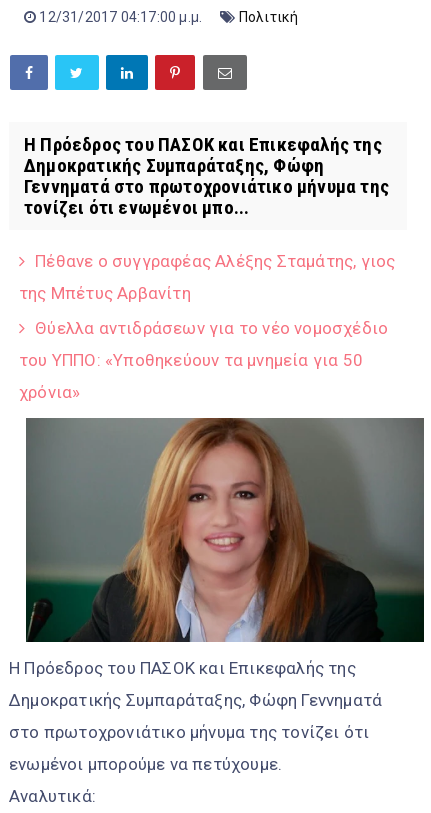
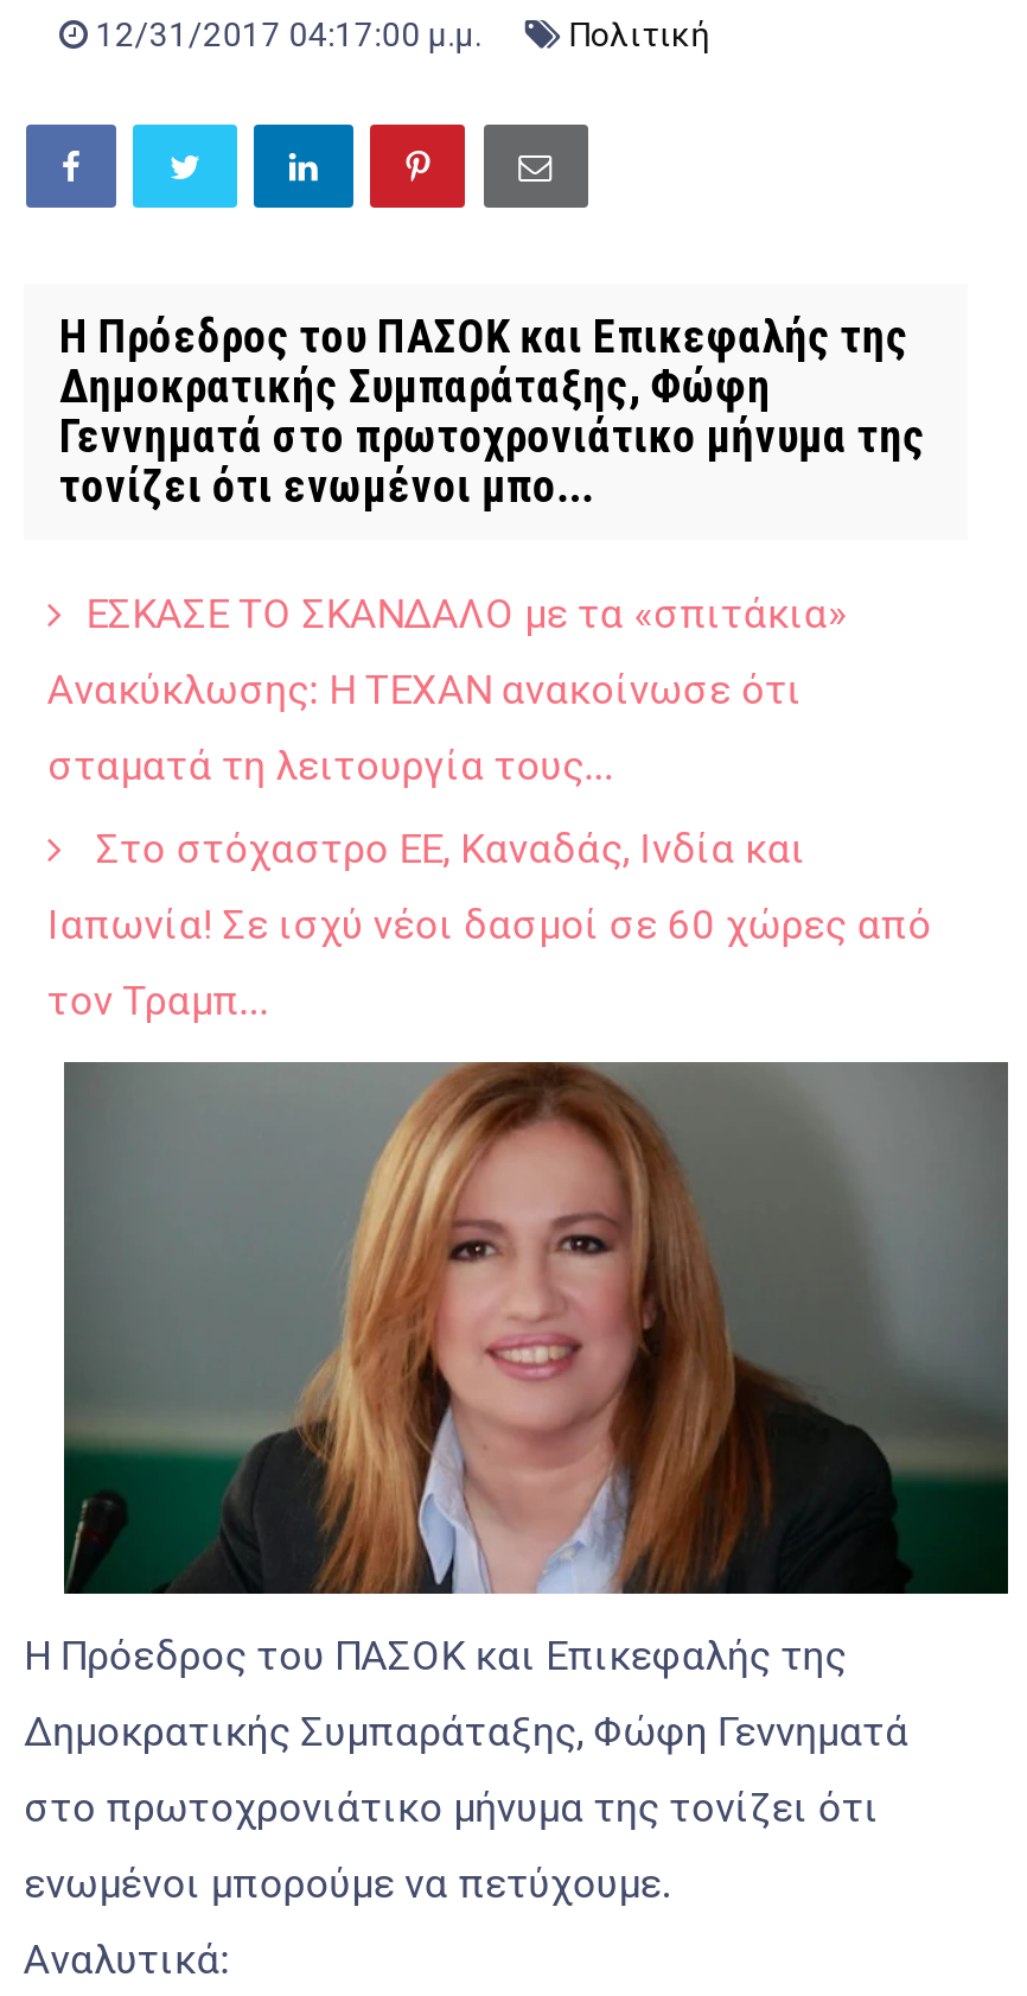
- Πέθανε ο συγγραφέας Αλέξης Σταμάτης, γιος
- της Μπέτυς Αρβανίτη
- Θύελλα αντιδράσεων για το νέο νομοσχέδιο
- του ΥΠΠΟ: «Υποθηκεύουν τα μνημεία για 50
- χρόνια»
+ ΕΣΚΑΣΕ ΤΟ ΣΚΑΝΔΑΛΟ με τα «σπιτάκια»
+ Ανακύκλωσης: Η TEXAN ανακοίνωσε ότι
+ σταματά τη λειτουργία τους...
+ Στο στόχαστρο ΕΕ, Καναδάς, Ινδία και
+ Ιαπωνία! Σε ισχύ νέοι δασμοί σε 60 χώρες από
+ τον Τραμπ...
